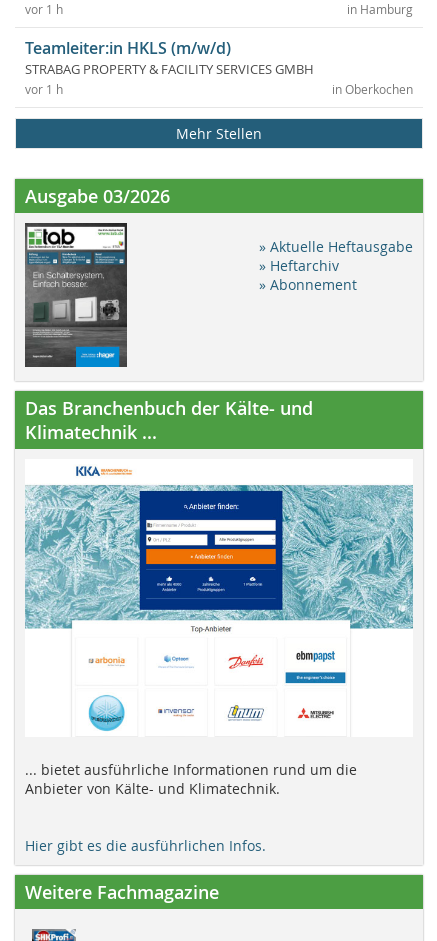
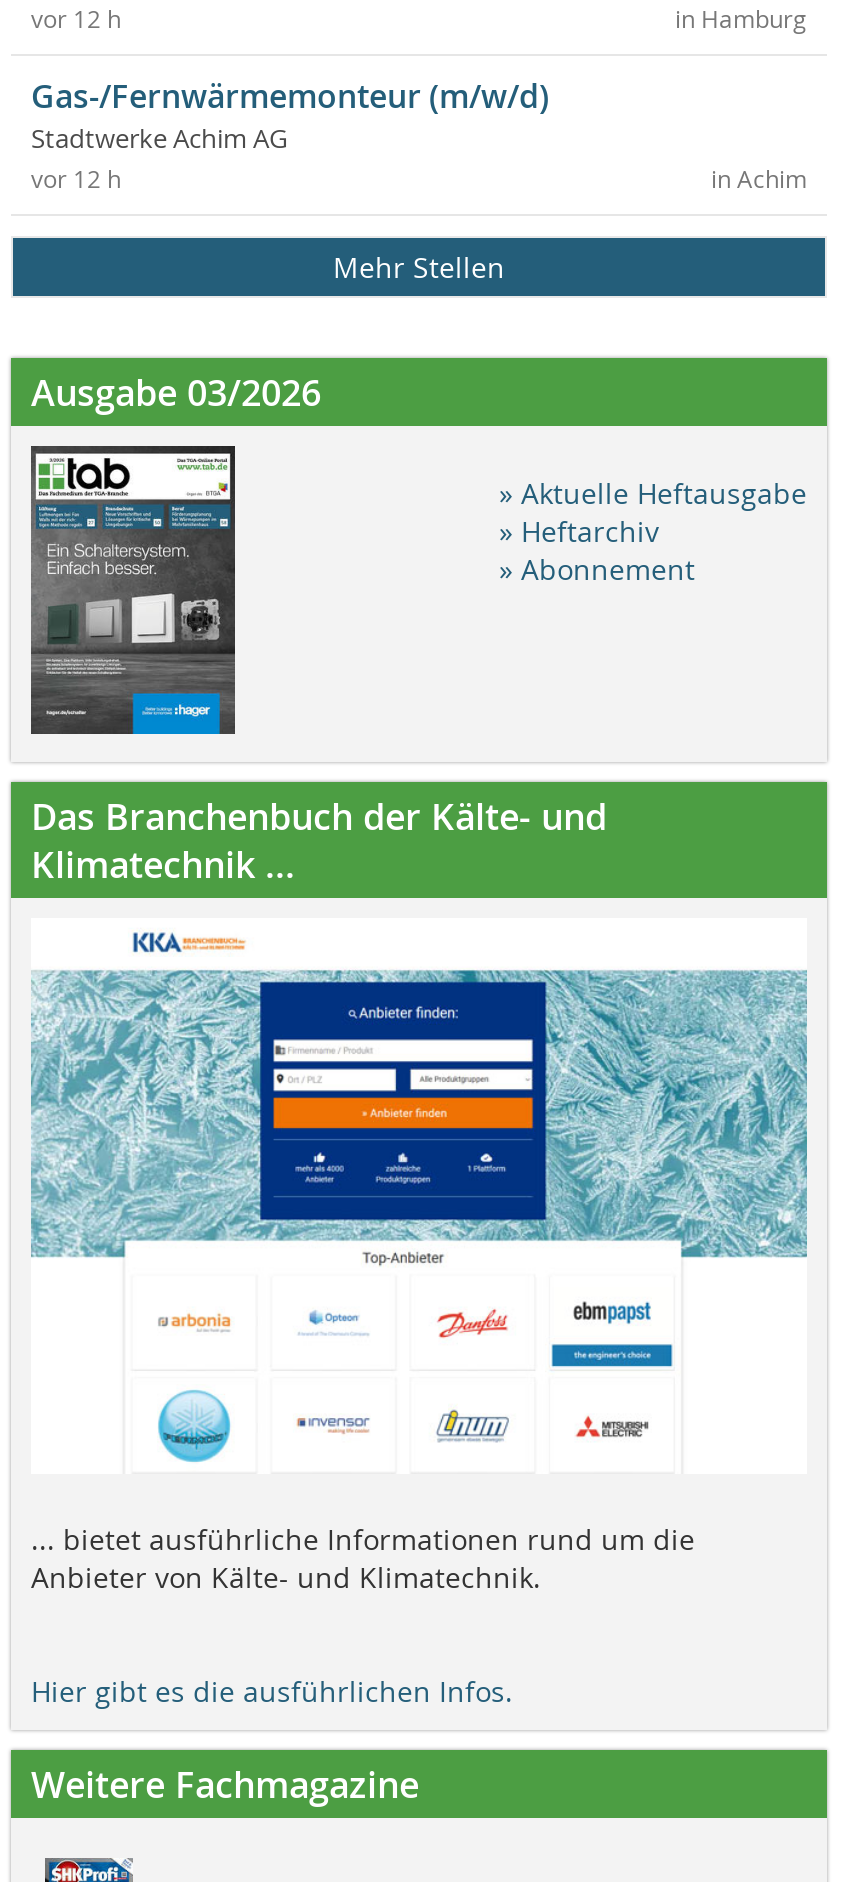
- vor 1 h
+ vor 12 h

- Teamleiter:in HKLS (m/w/d)
- STRABAG PROPERTY & FACILITY SERVICES GMBH
- in Oberkochen
- vor 1 h
+ Gas-/Fernwärmemonteur (m/w/d)
+ Stadtwerke Achim AG
+ in Achim
+ vor 12 h
